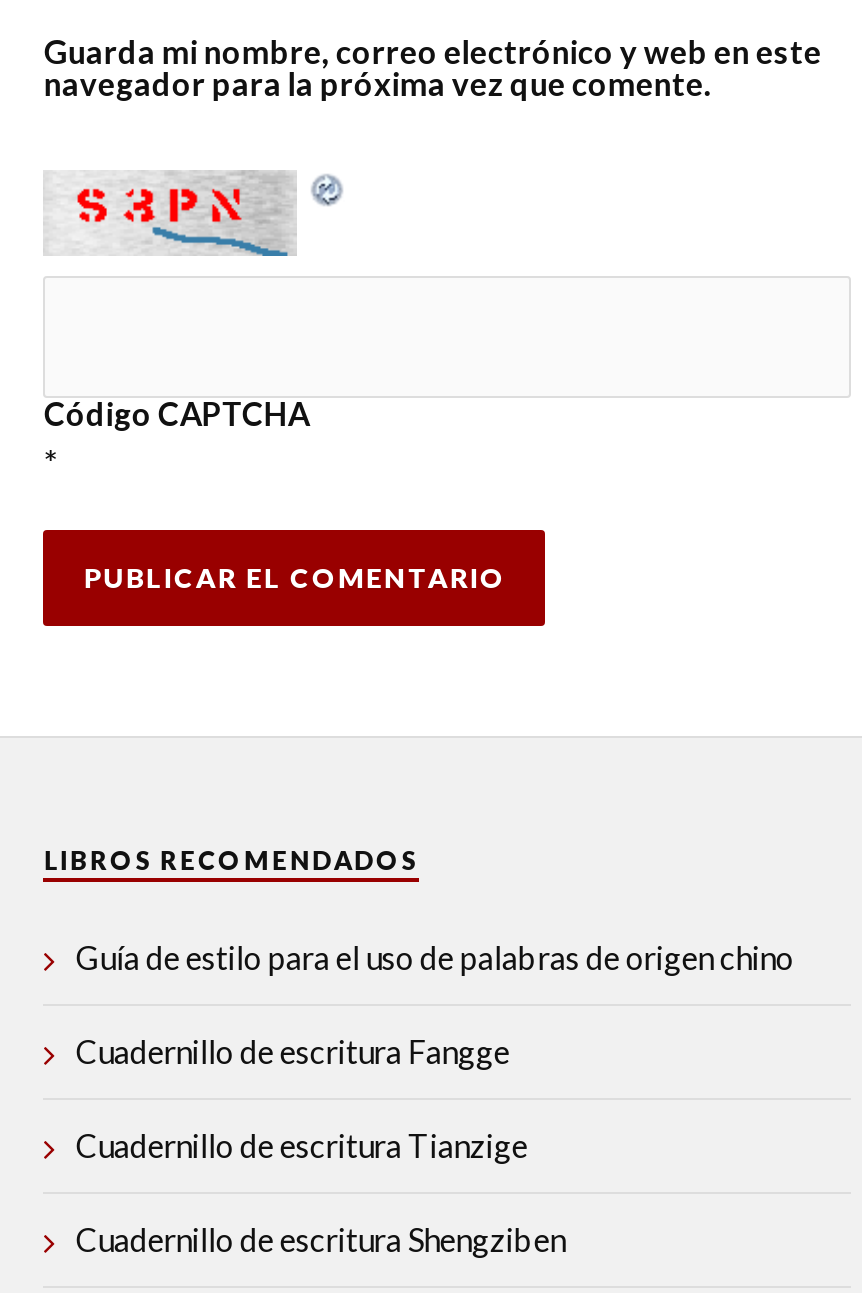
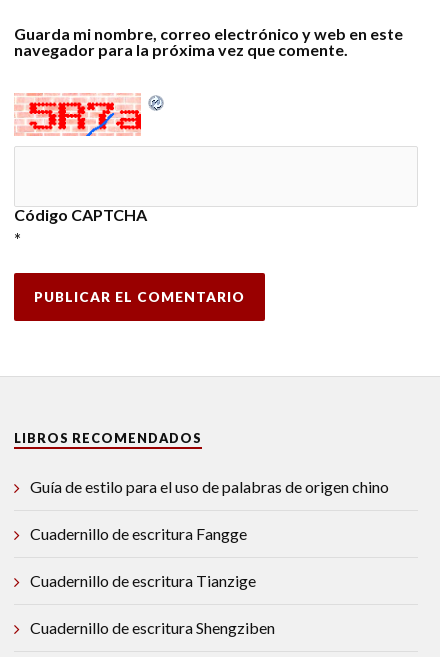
- [image]
+ [image]
